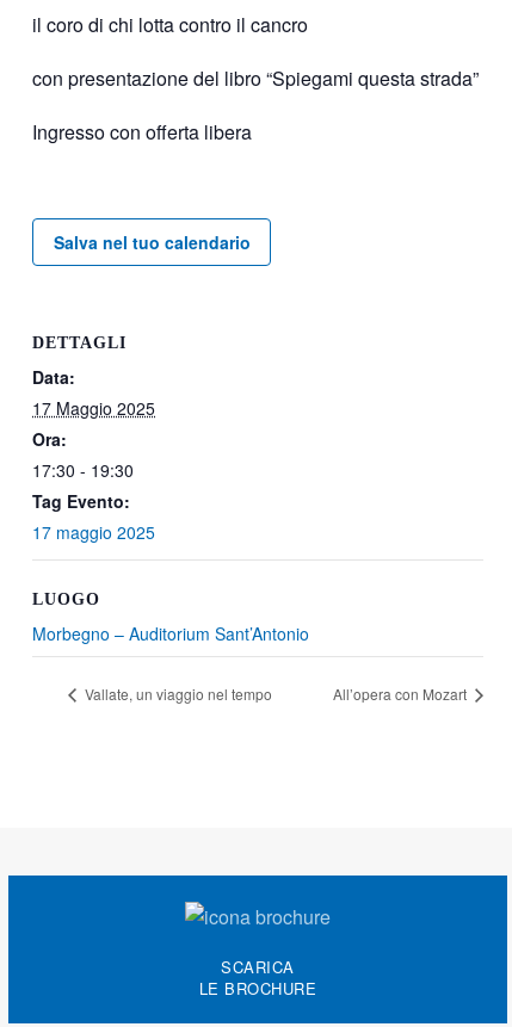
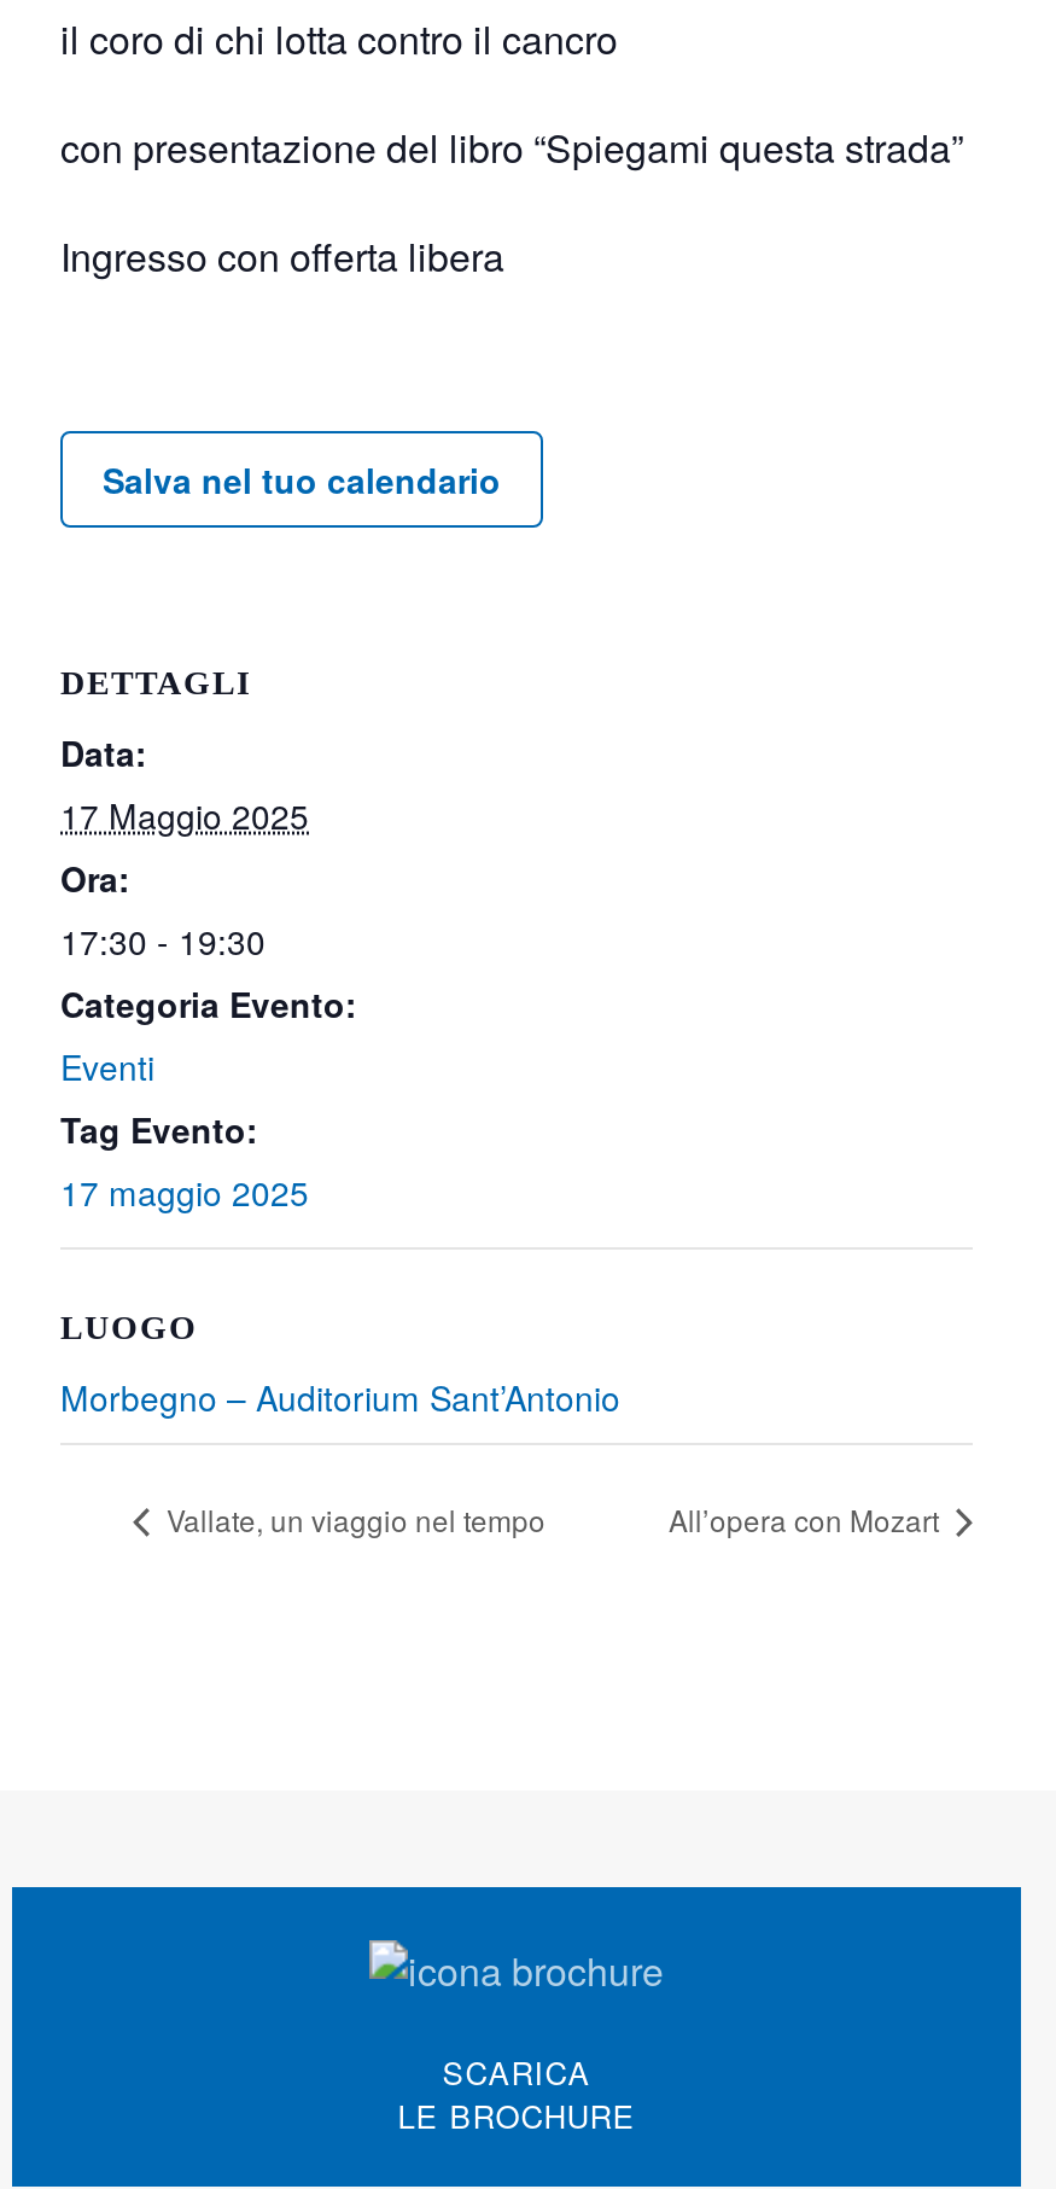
+ Categoria Evento:
+ Eventi
